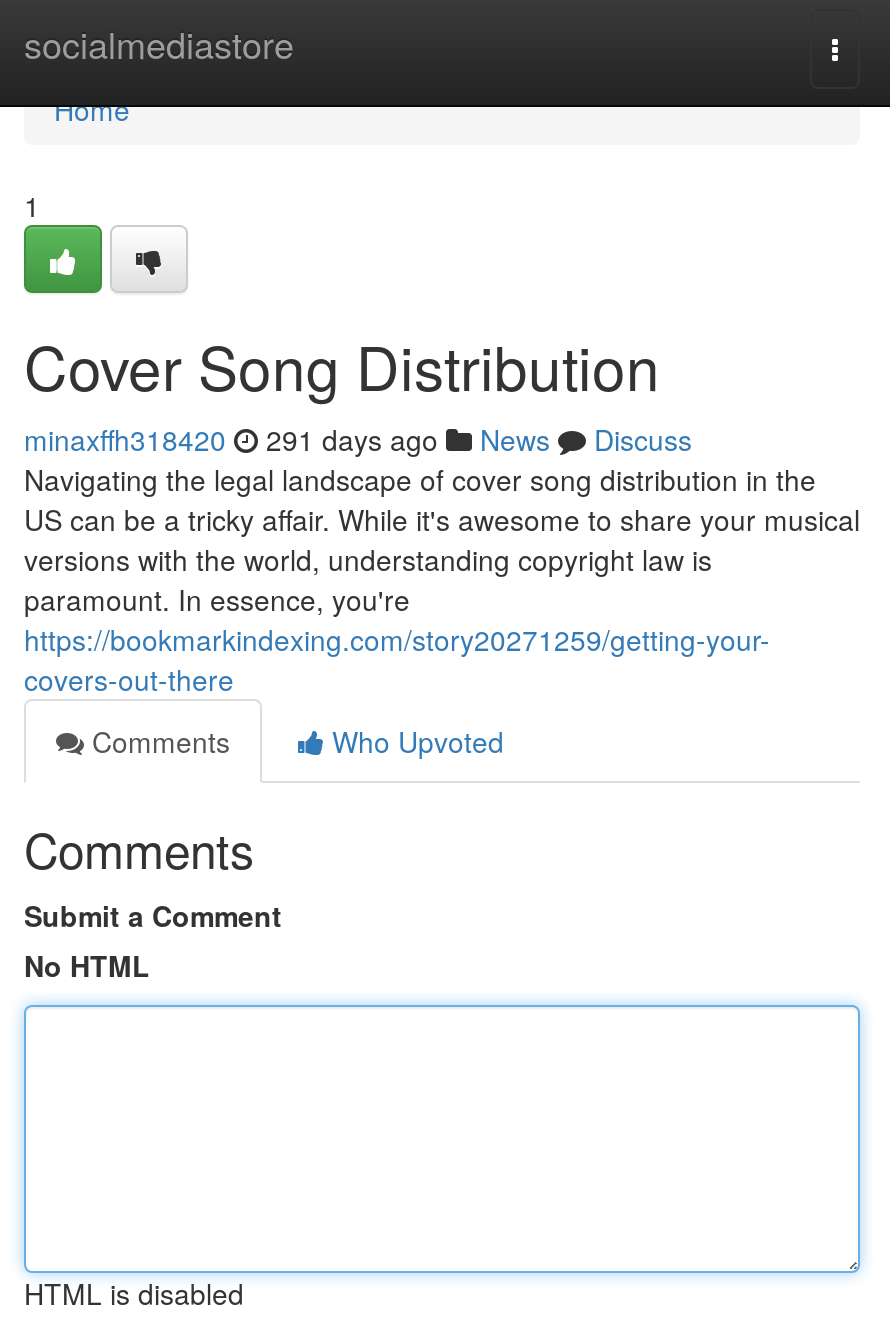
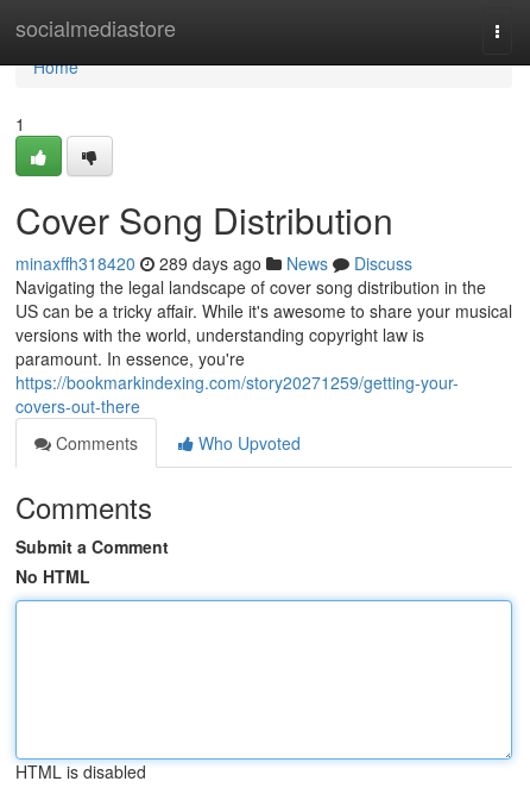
- minaxffh318420 291 days ago News Discuss
+ minaxffh318420 289 days ago News Discuss
